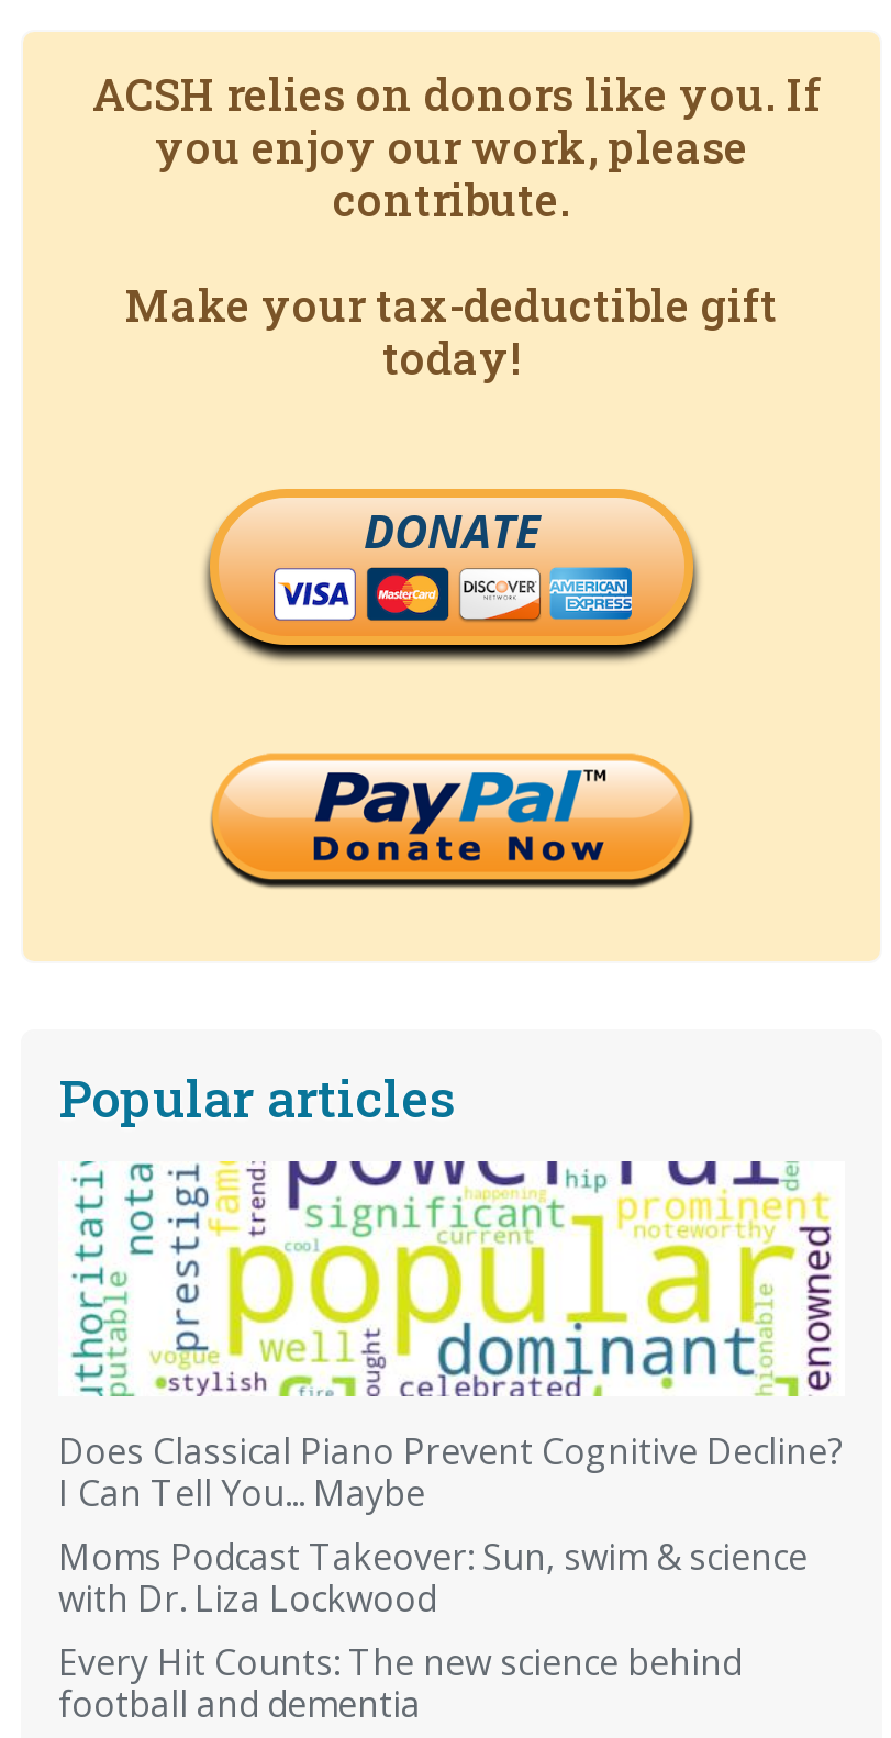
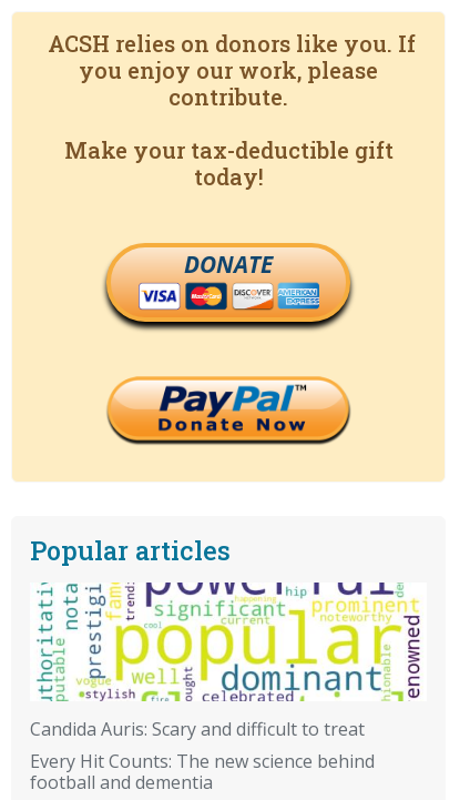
- Does Classical Piano Prevent Cognitive Decline?
- I Can Tell You... Maybe
- Moms Podcast Takeover: Sun, swim & science
- with Dr. Liza Lockwood
+ Candida Auris: Scary and difficult to treat
